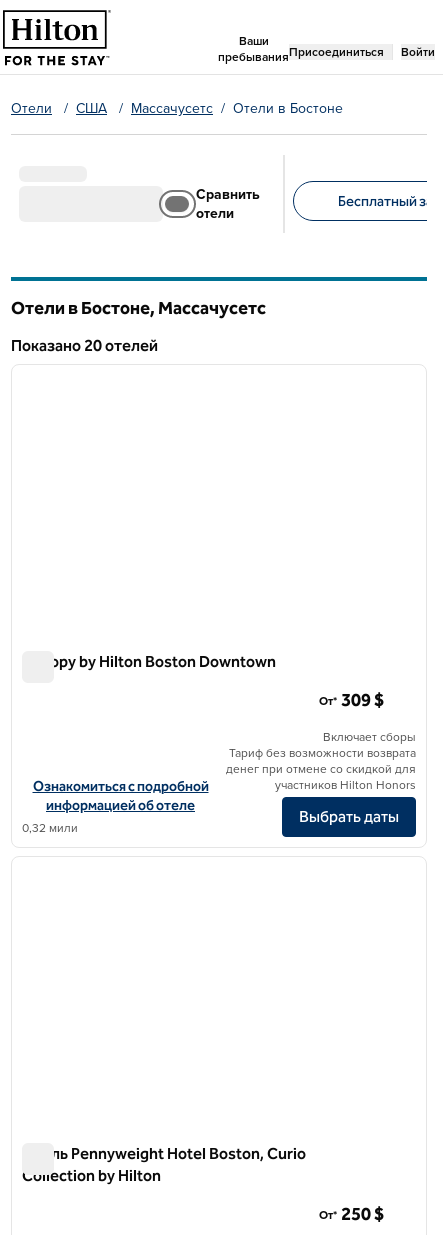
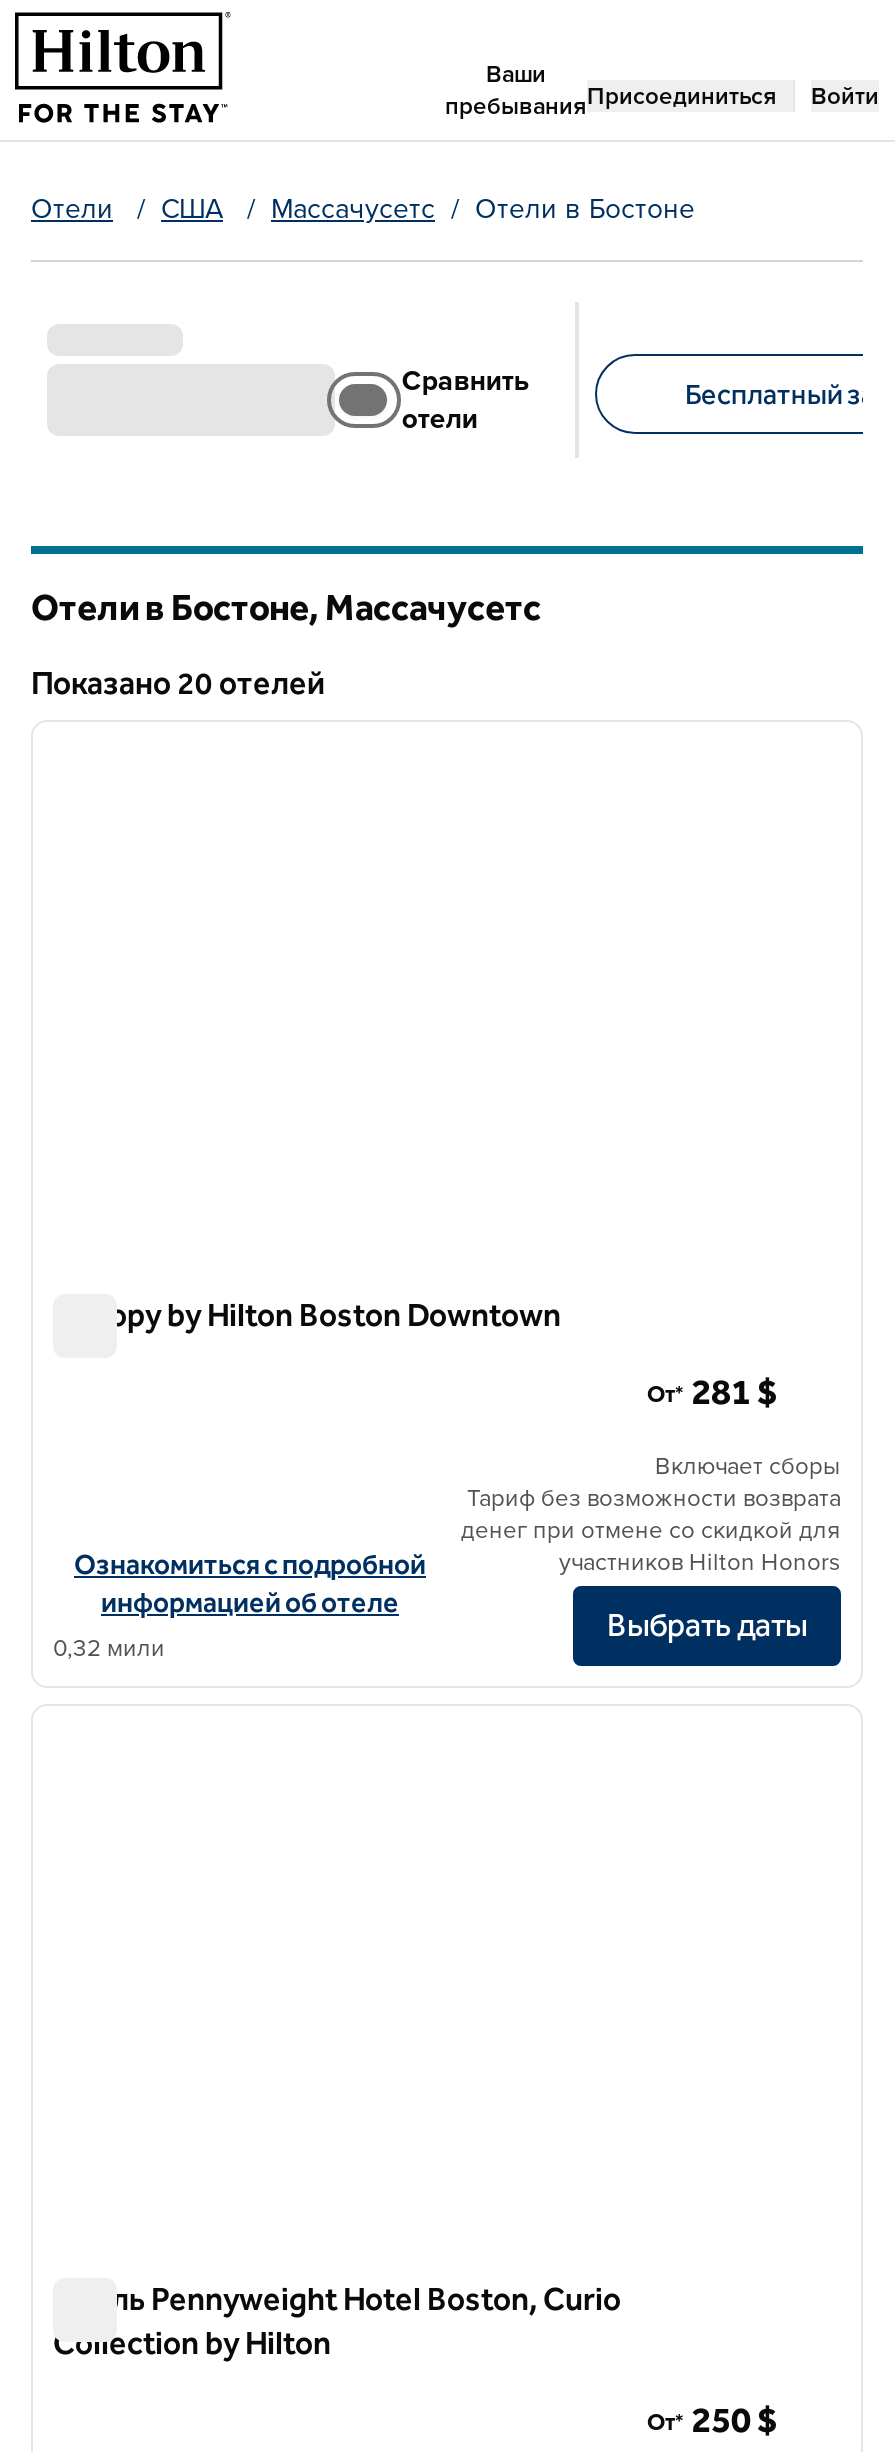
- От* 309 $
+ От* 281 $
